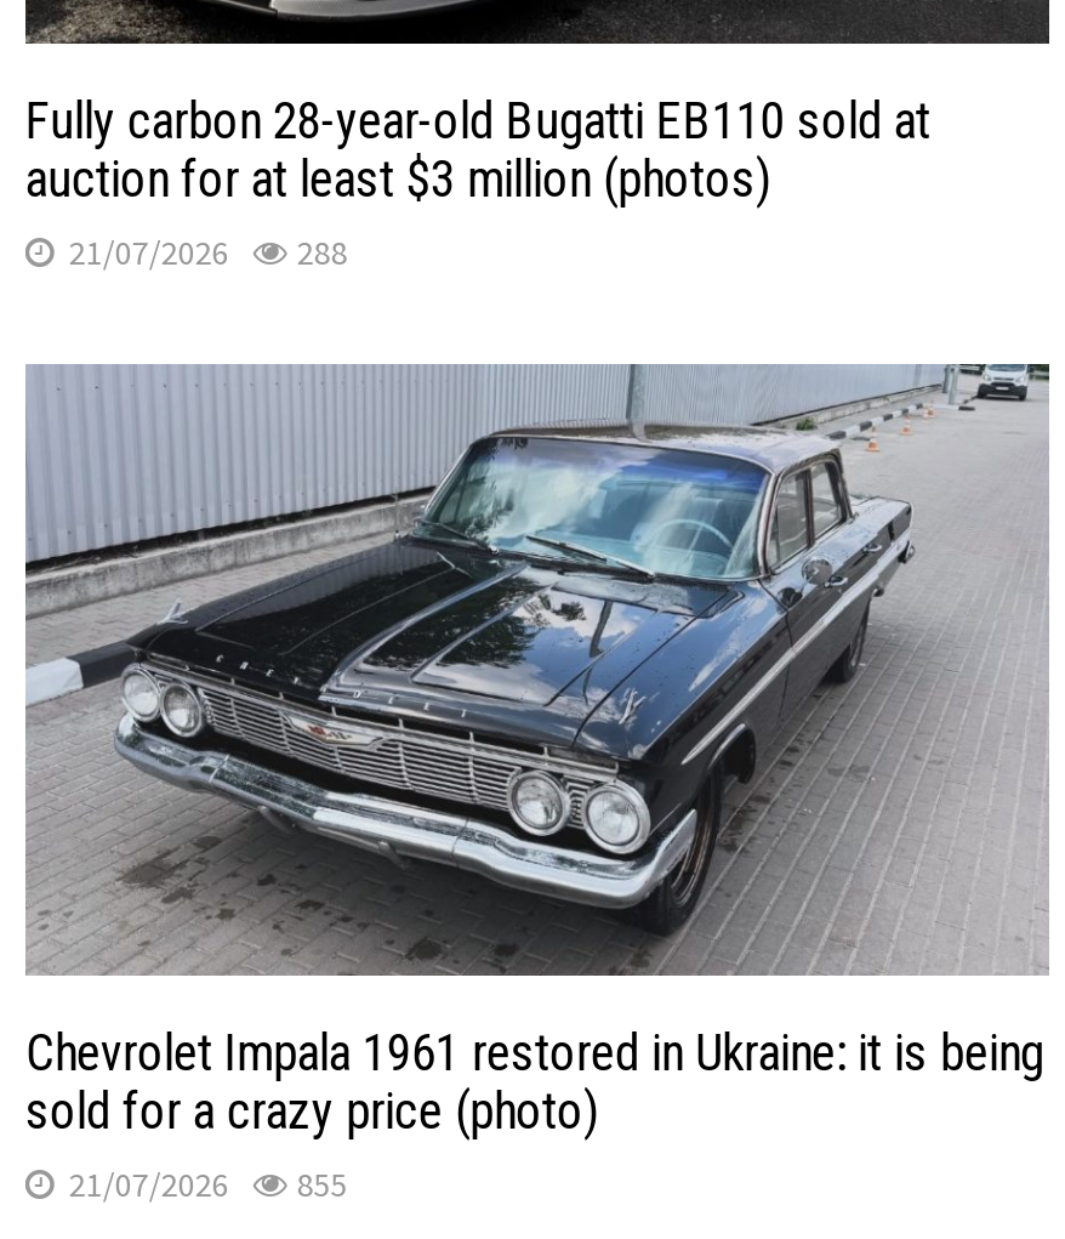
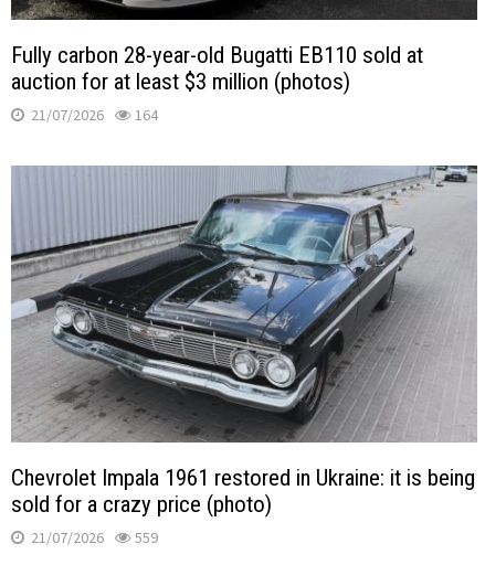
- 21/07/2026 288
+ 21/07/2026 164

- 21/07/2026 855
+ 21/07/2026 559
